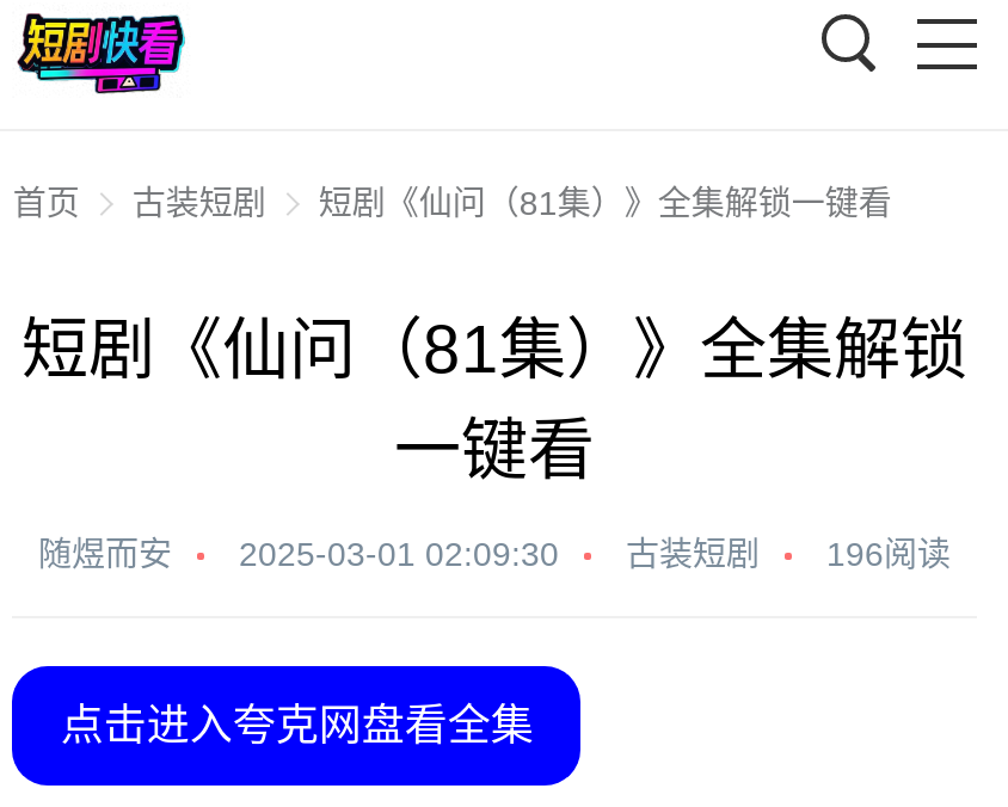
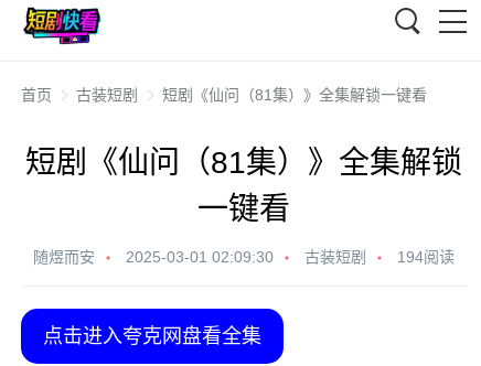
- 随煜而安 2025-03-01 02:09:30 古装短剧 196阅读
+ 随煜而安 2025-03-01 02:09:30 古装短剧 194阅读
